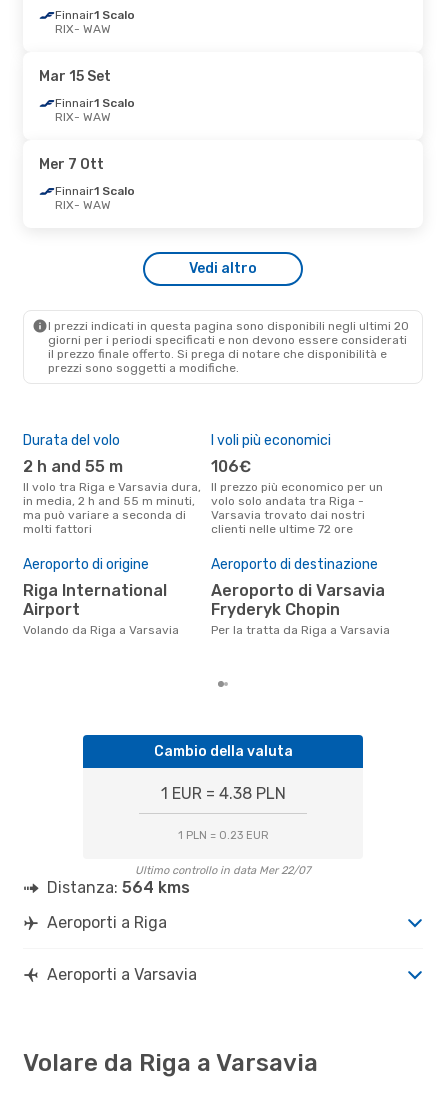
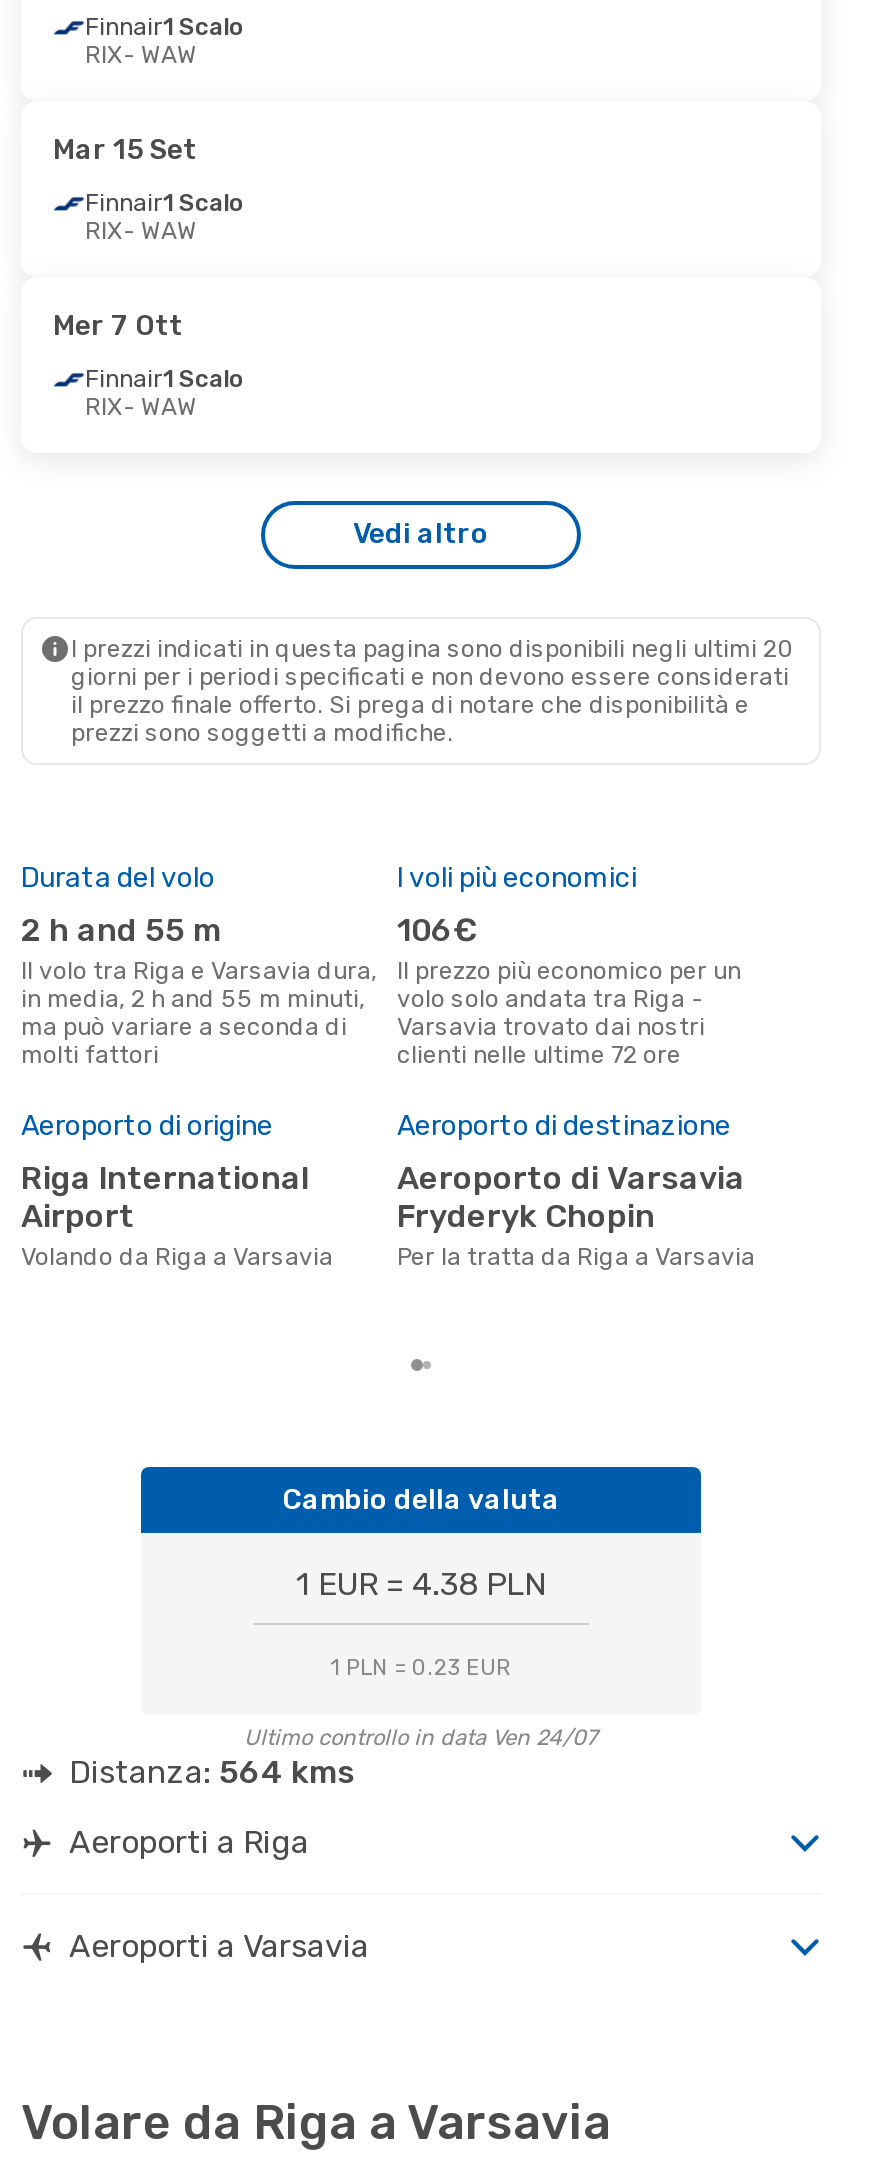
- Ultimo controllo in data Mer 22/07
+ Ultimo controllo in data Ven 24/07
